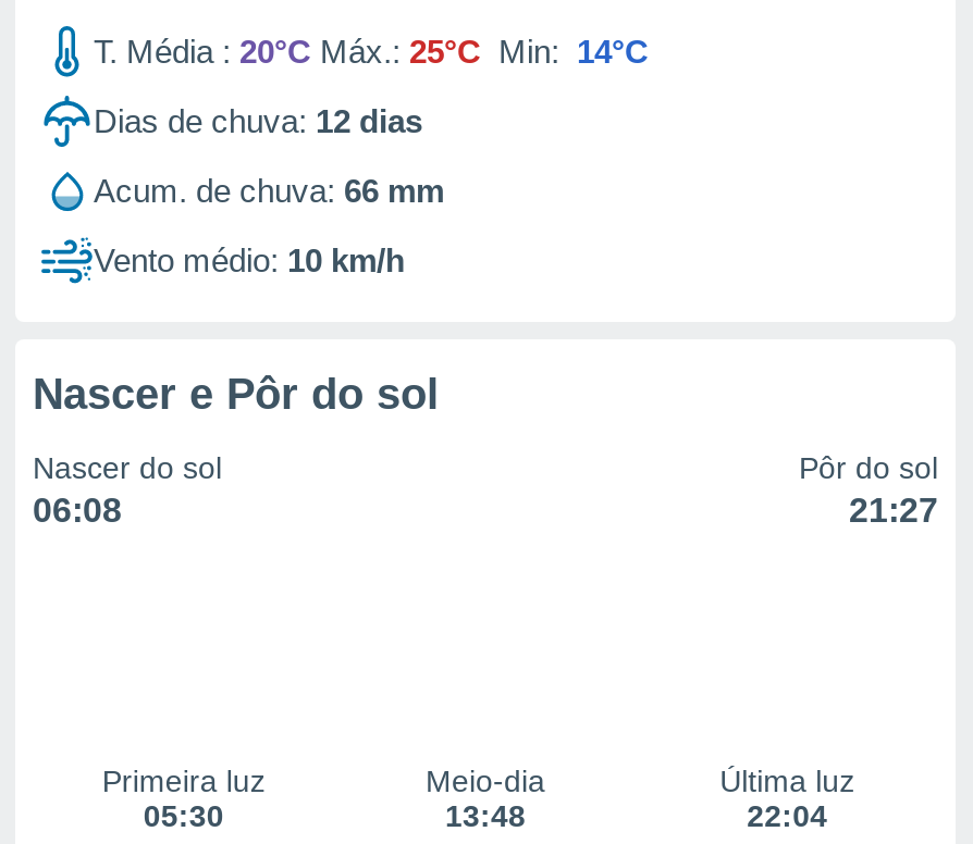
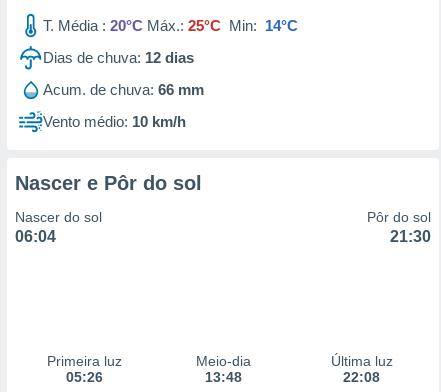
- 06:08
+ 06:04

- 21:27
+ 21:30

- 05:30
+ 05:26

- 22:04
+ 22:08
